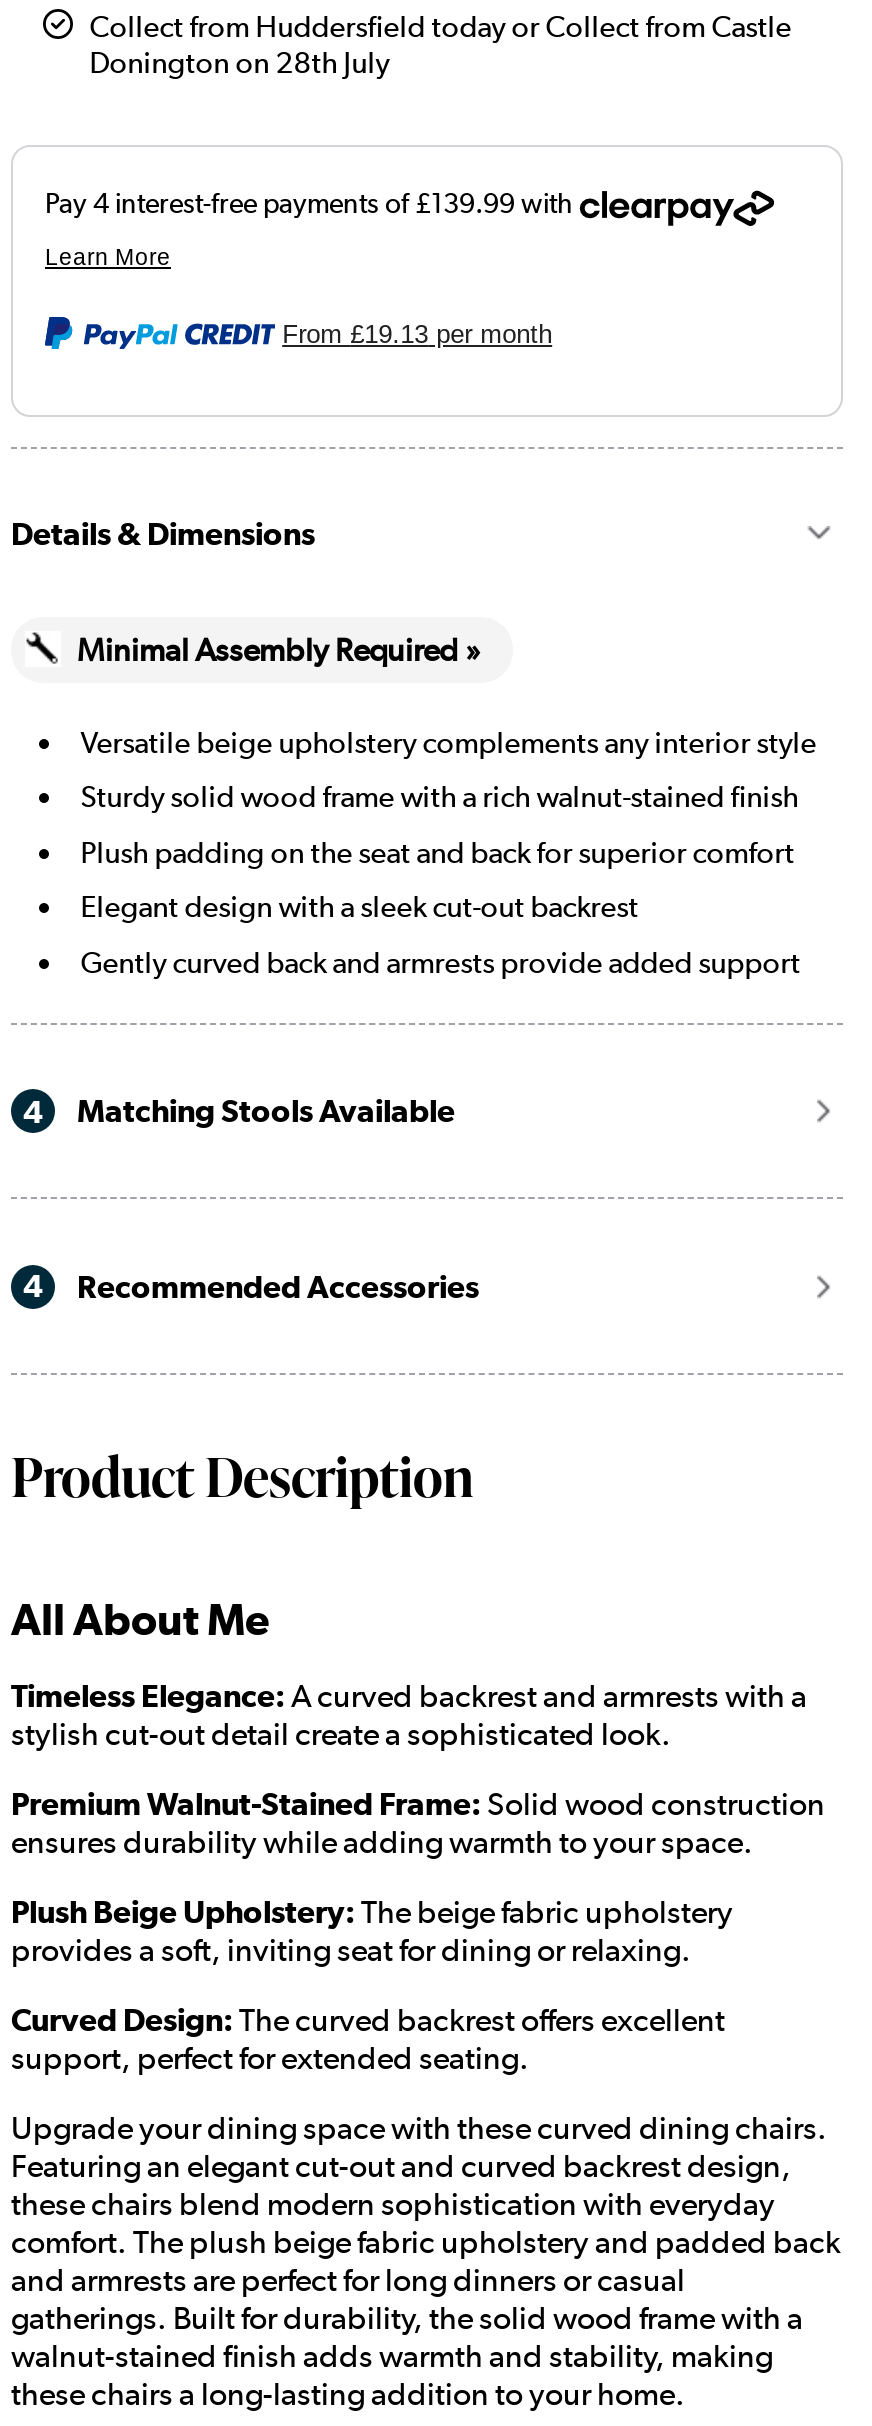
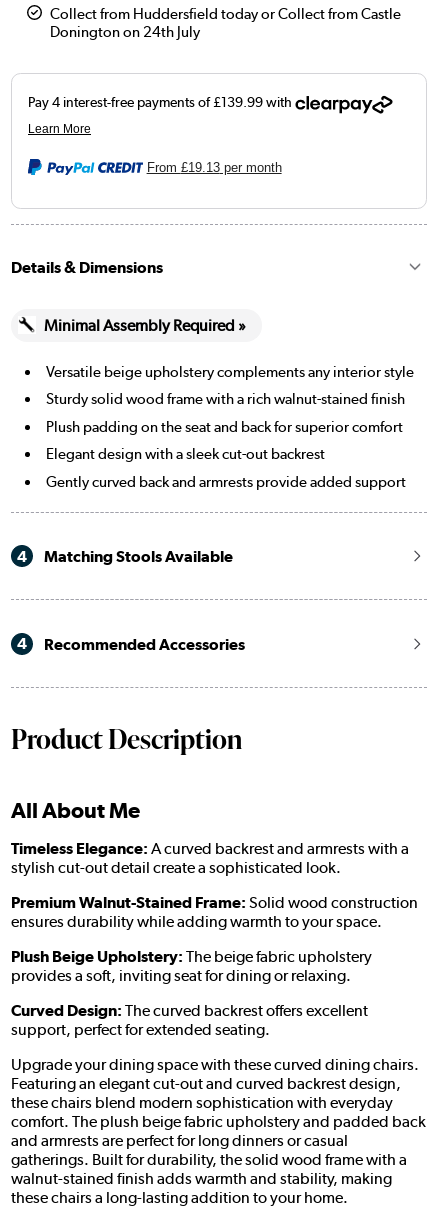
- Donington on 28th July
+ Donington on 24th July
